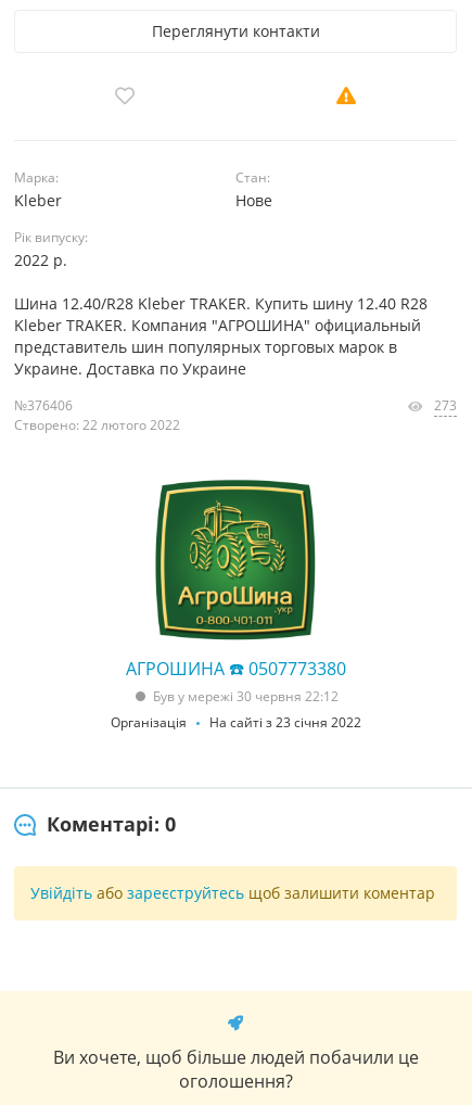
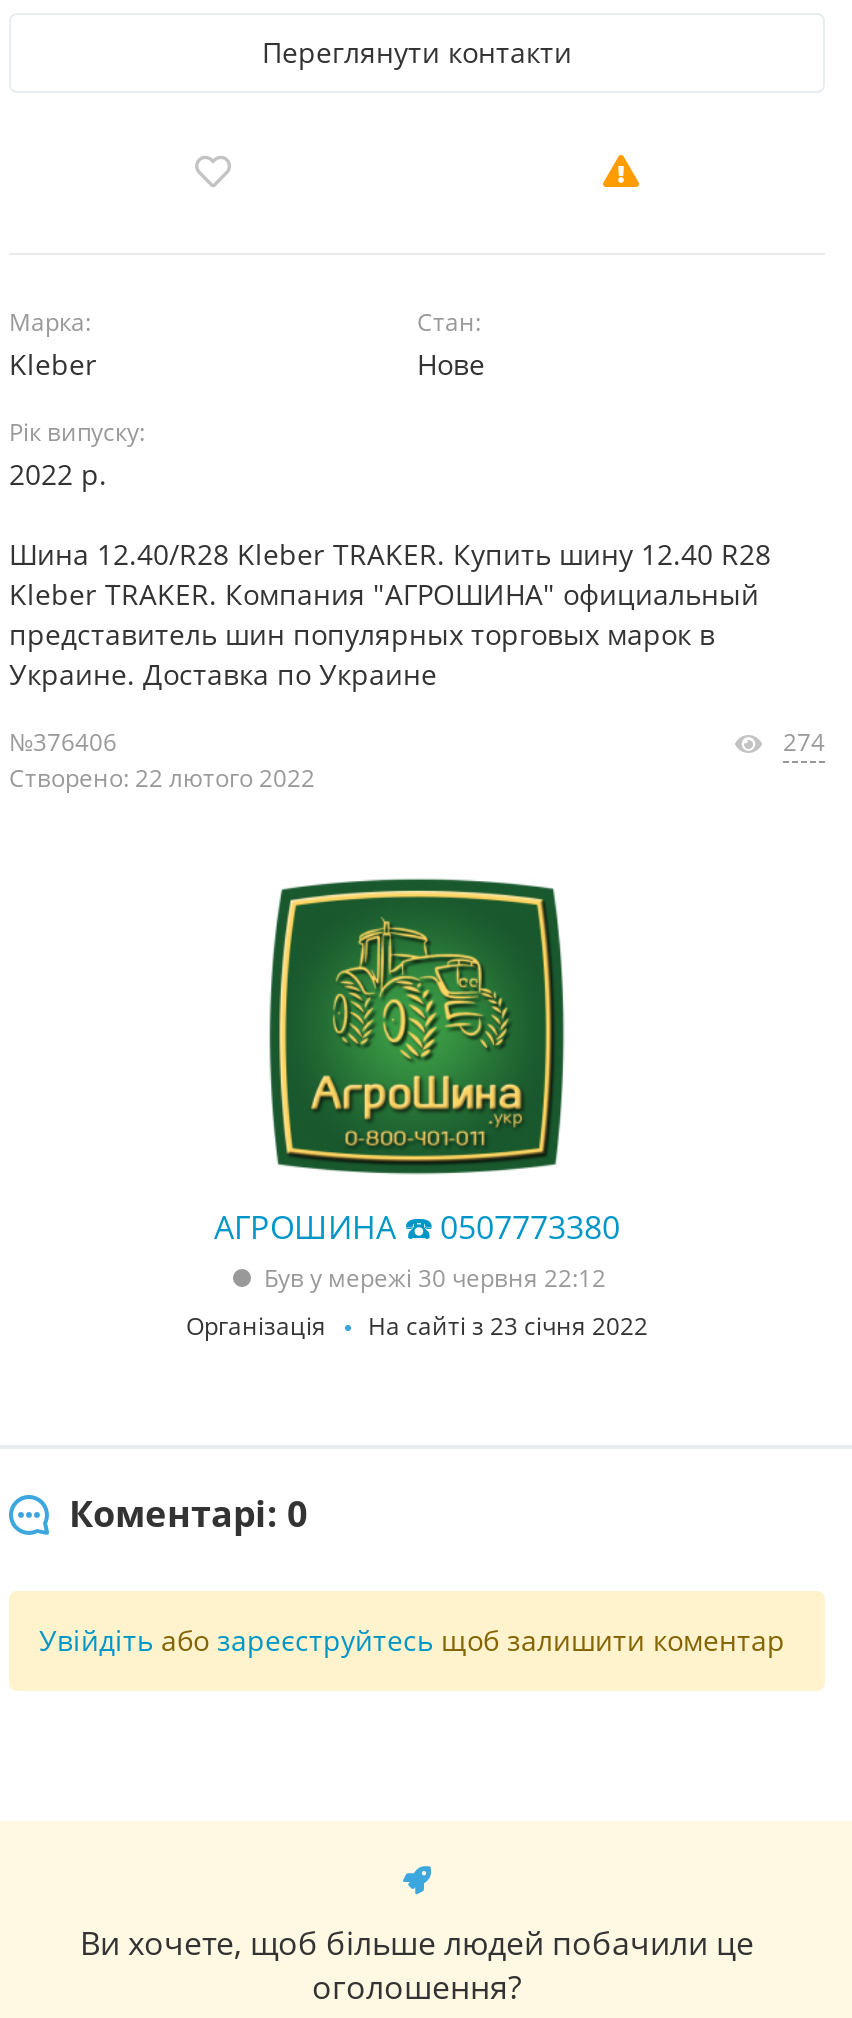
- 273
+ 274
